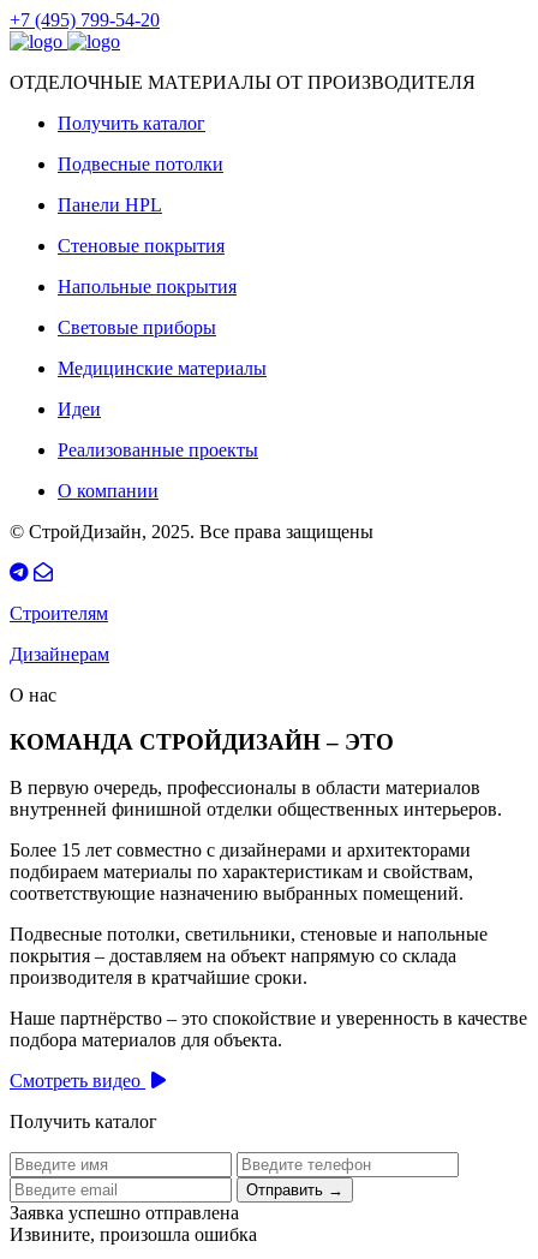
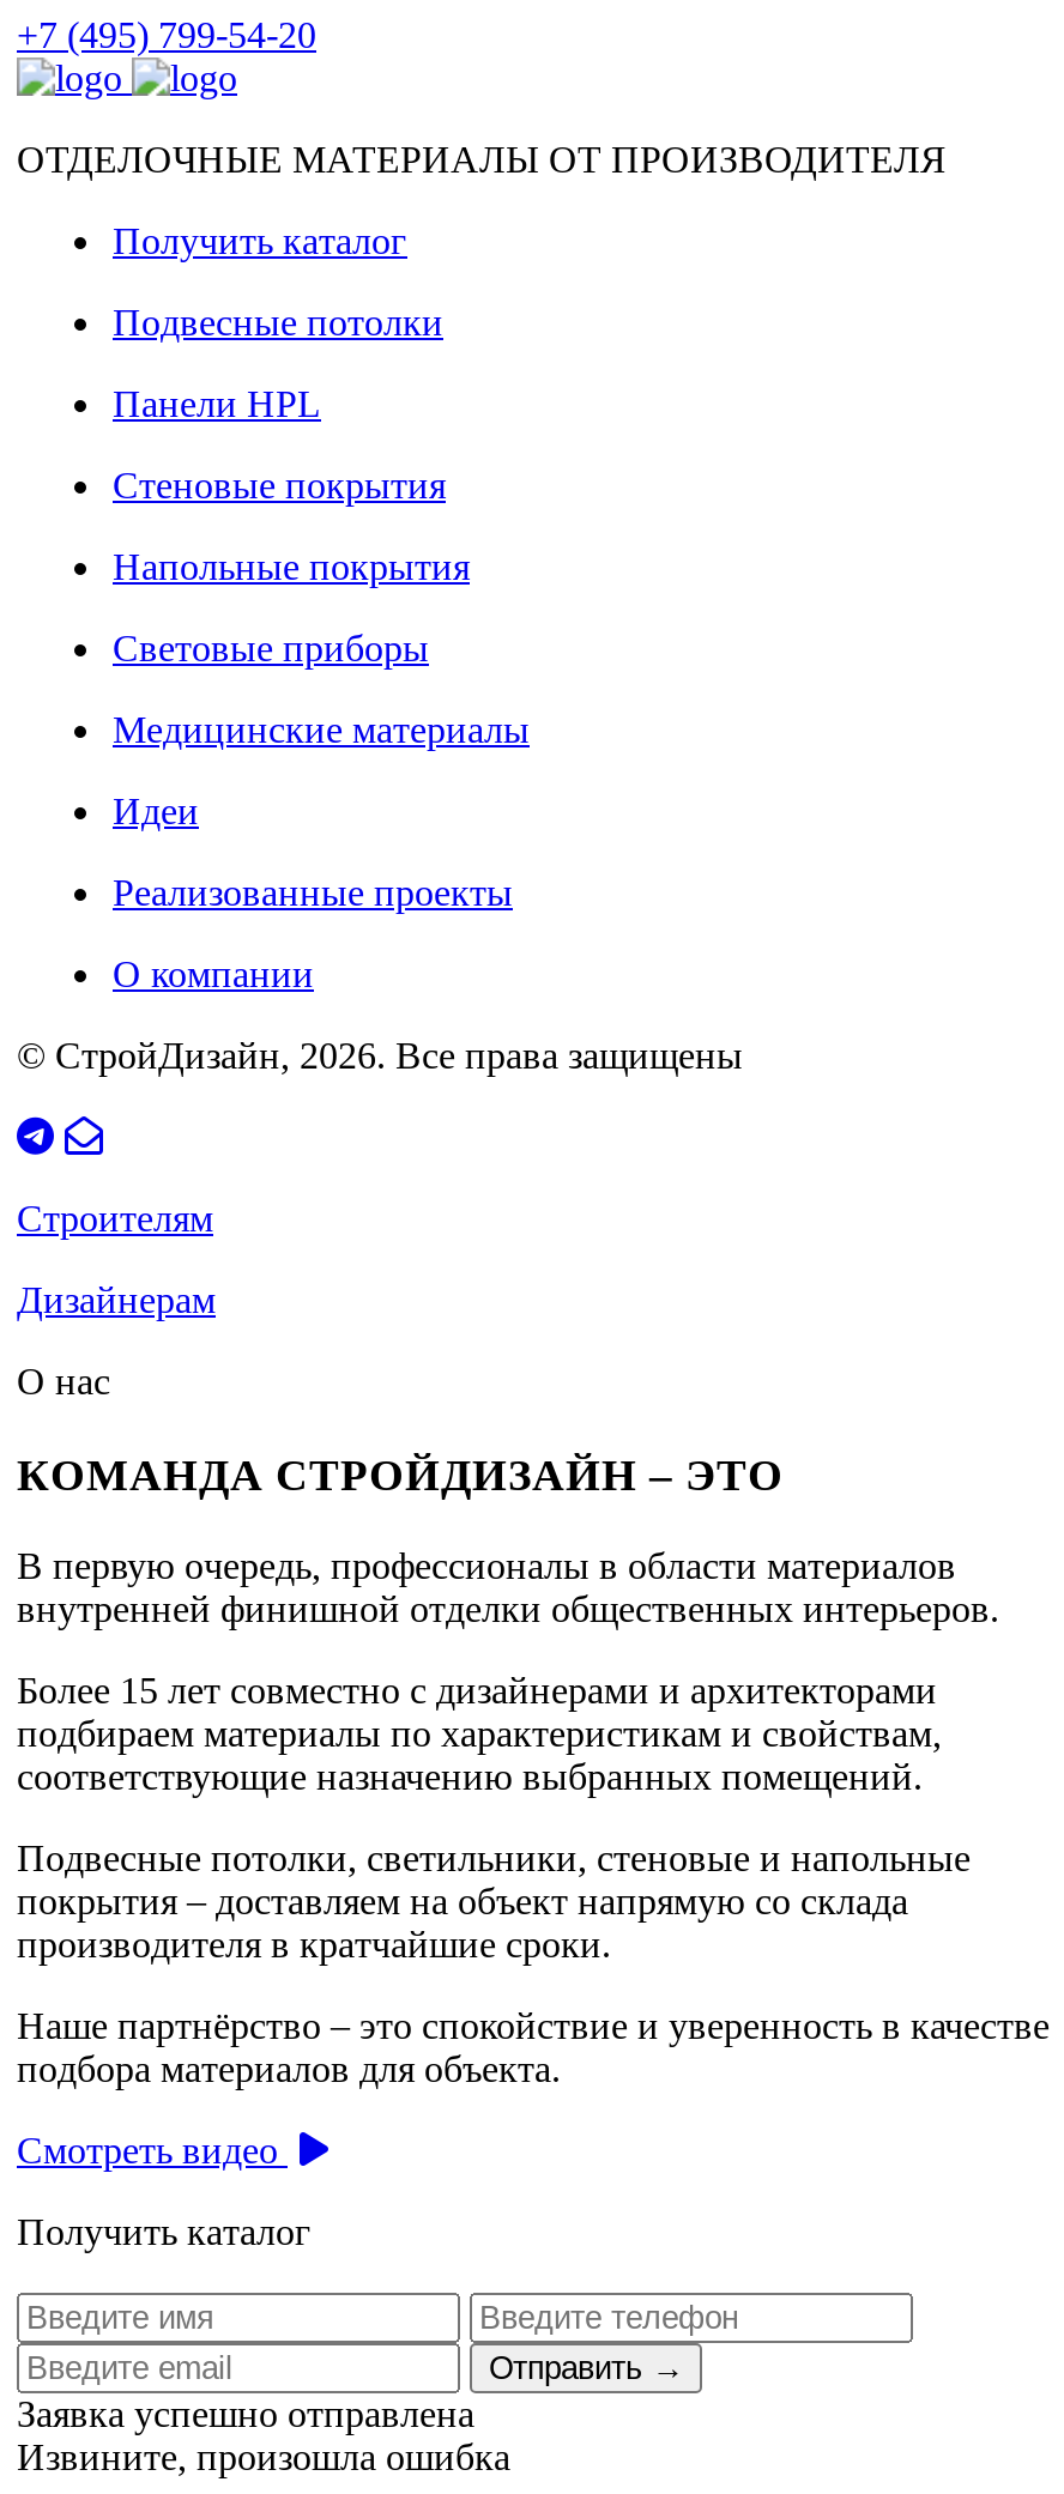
- © СтройДизайн, 2025. Все права защищены
+ © СтройДизайн, 2026. Все права защищены
